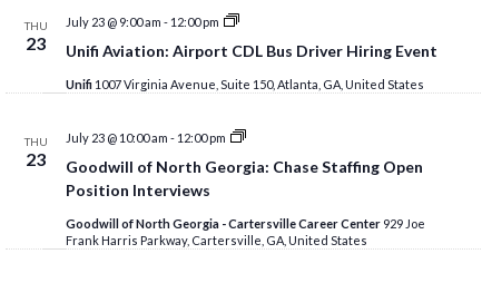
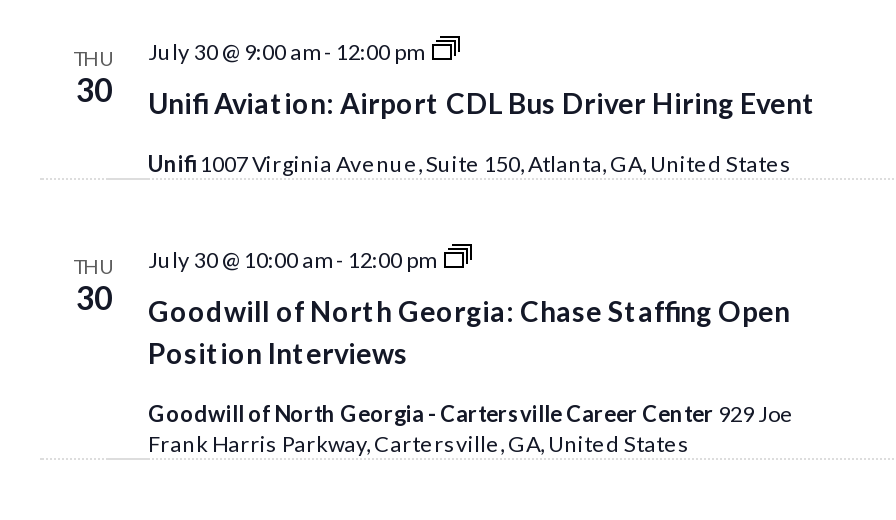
- July 23 @ 9:00 am - 12:00 pm
+ July 30 @ 9:00 am - 12:00 pm

- 23
+ 30

- July 23 @ 10:00 am - 12:00 pm
+ July 30 @ 10:00 am - 12:00 pm

- 23
+ 30
